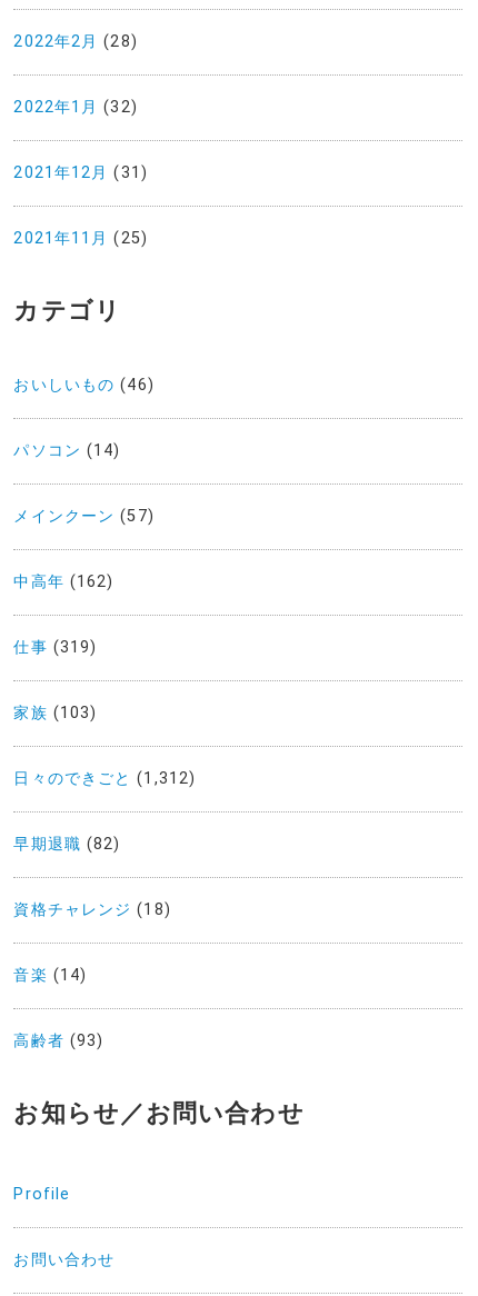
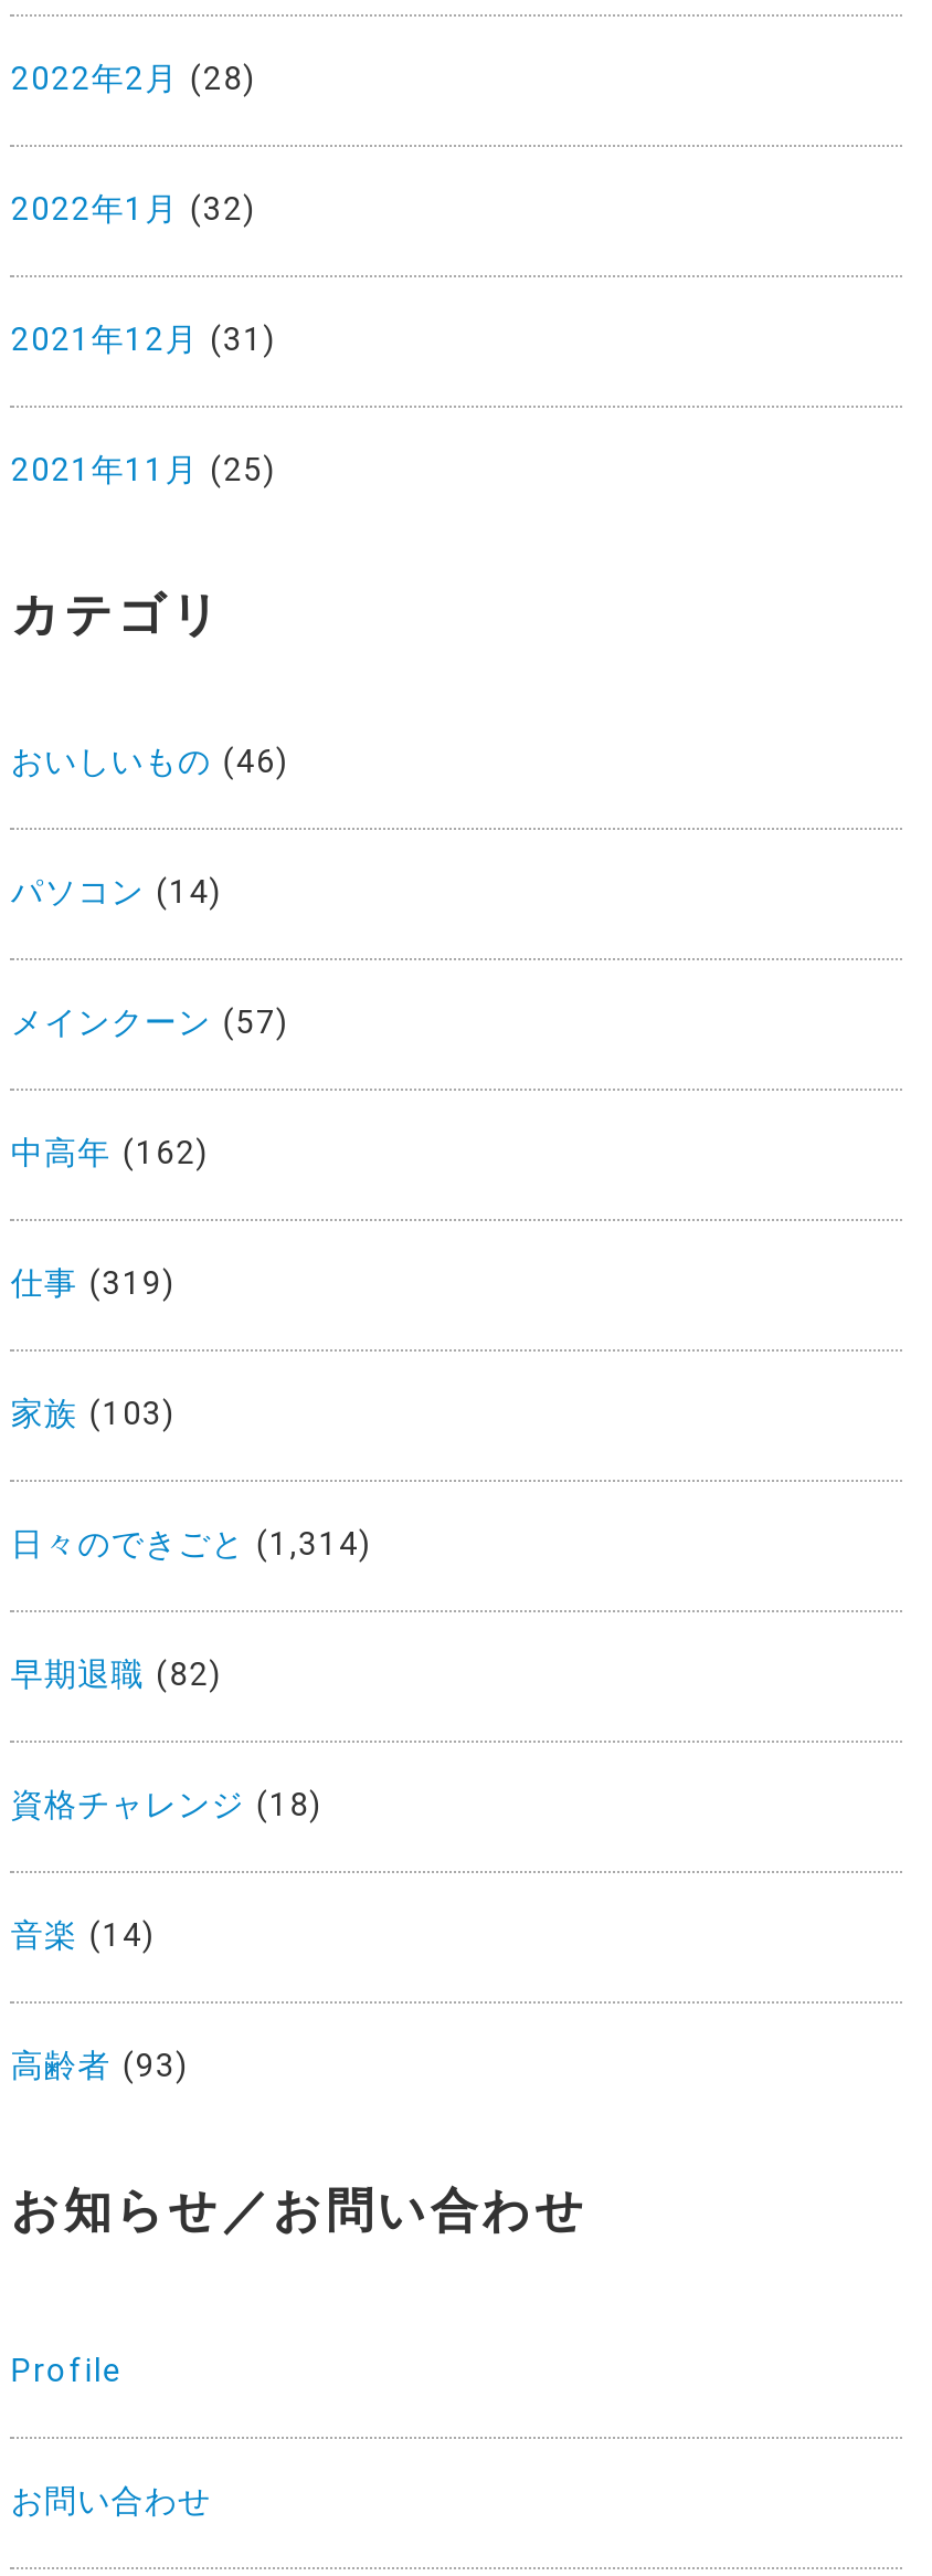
- 日々のできごと(1,312)
+ 日々のできごと(1,314)
